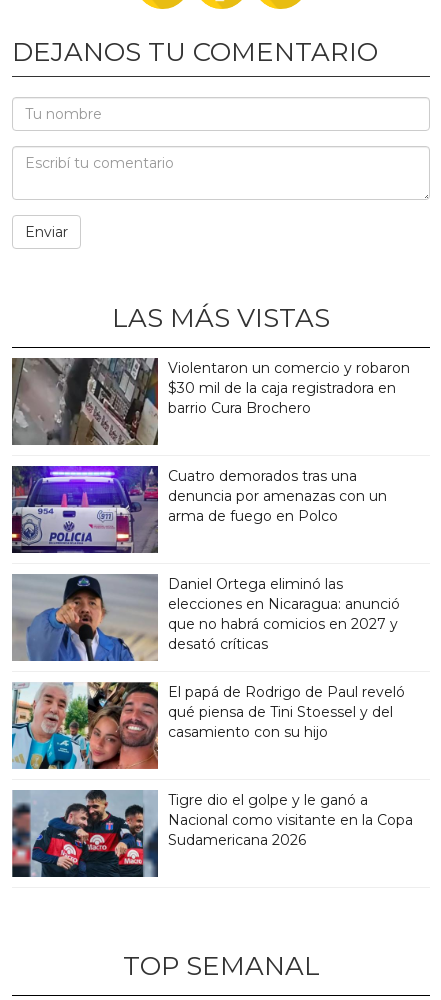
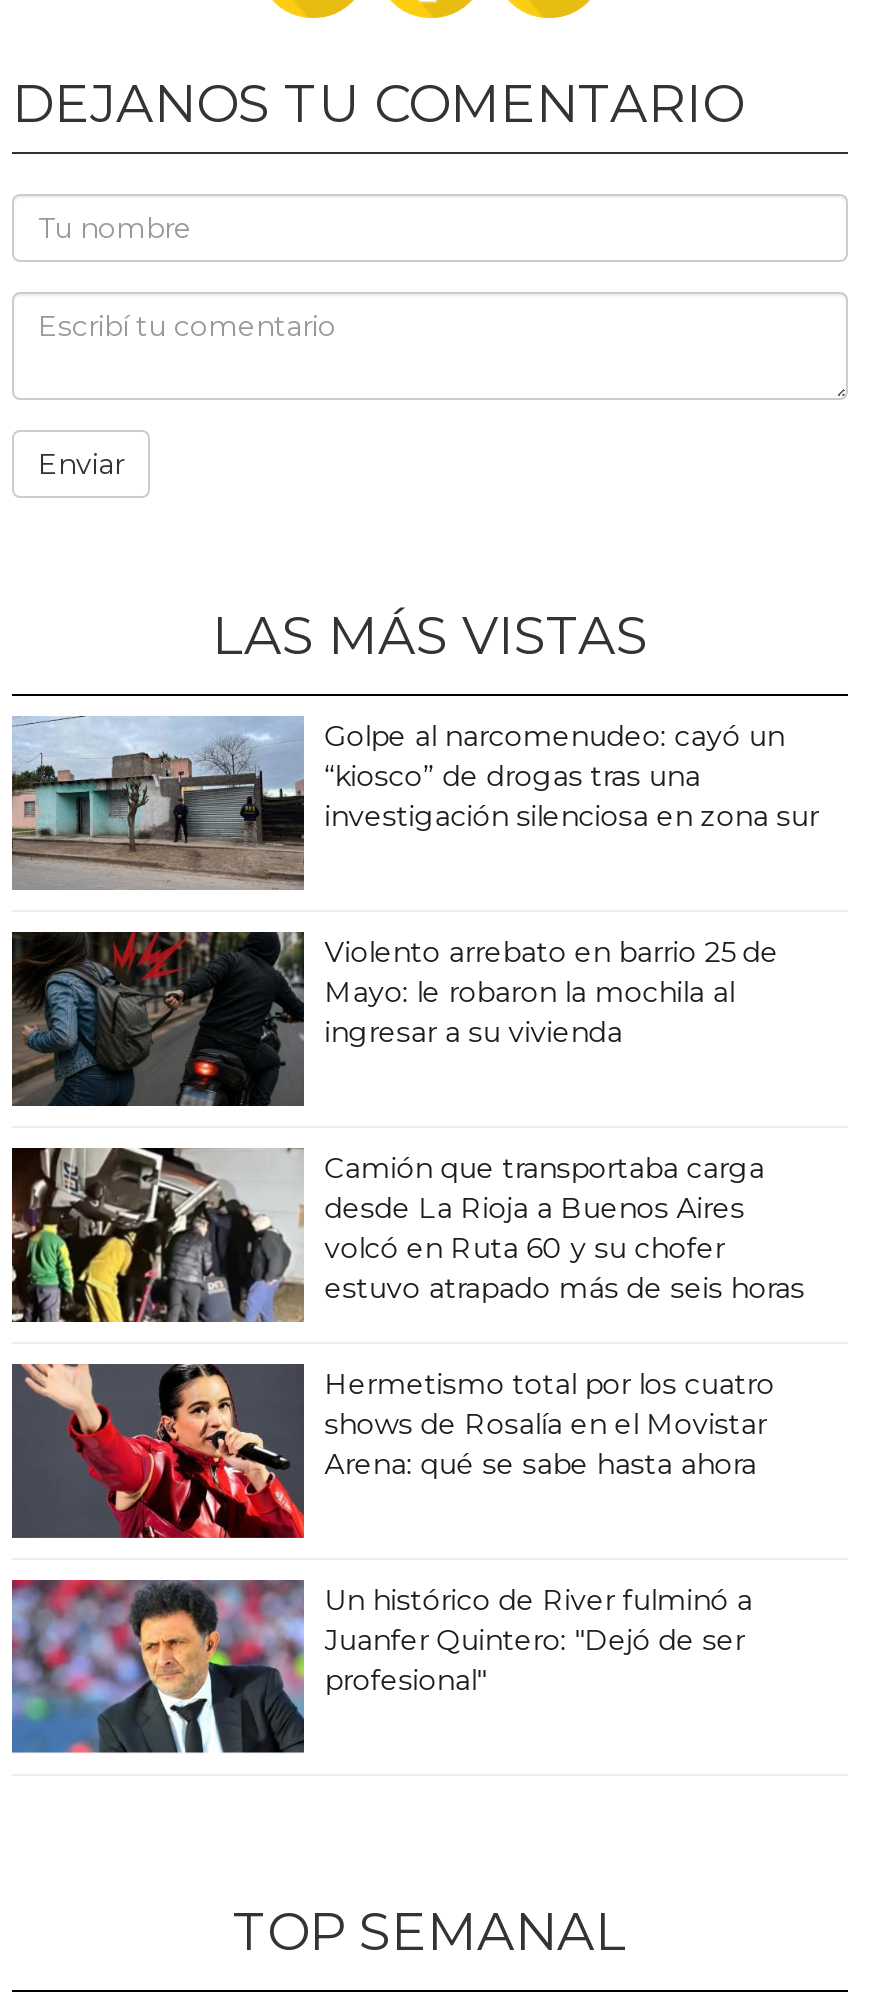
- [image]
- Violentaron un comercio y robaron
- $30 mil de la caja registradora en
- barrio Cura Brochero
+ [image]
+ Golpe al narcomenudeo: cayó un
+ “kiosco” de drogas tras una
+ investigación silenciosa en zona sur

- [image]
- Cuatro demorados tras una
- denuncia por amenazas con un
- arma de fuego en Polco
+ [image]
+ Violento arrebato en barrio 25 de
+ Mayo: le robaron la mochila al
+ ingresar a su vivienda

- [image]
- Daniel Ortega eliminó las
- elecciones en Nicaragua: anunció
- que no habrá comicios en 2027 y
- desató críticas
+ [image]
+ Camión que transportaba carga
+ desde La Rioja a Buenos Aires
+ volcó en Ruta 60 y su chofer
+ estuvo atrapado más de seis horas

- [image]
- El papá de Rodrigo de Paul reveló
- qué piensa de Tini Stoessel y del
- casamiento con su hijo
+ [image]
+ Hermetismo total por los cuatro
+ shows de Rosalía en el Movistar
+ Arena: qué se sabe hasta ahora

- [image]
- Tigre dio el golpe y le ganó a
- Nacional como visitante en la Copa
- Sudamericana 2026
+ [image]
+ Un histórico de River fulminó a
+ Juanfer Quintero: "Dejó de ser
+ profesional"
